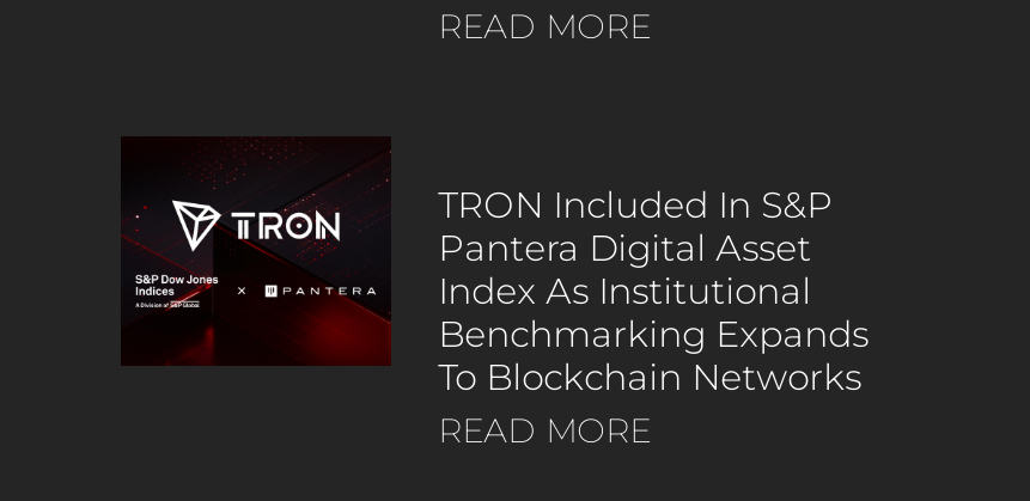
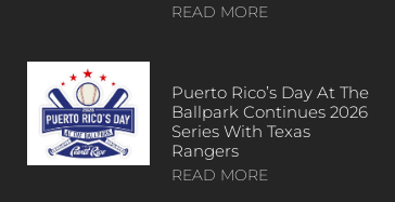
- [image]
- TRON Included In S&P
- Pantera Digital Asset
- Index As Institutional
- Benchmarking Expands
- To Blockchain Networks
+ [image]
+ Puerto Rico’s Day At The
+ Ballpark Continues 2026
+ Series With Texas
+ Rangers
